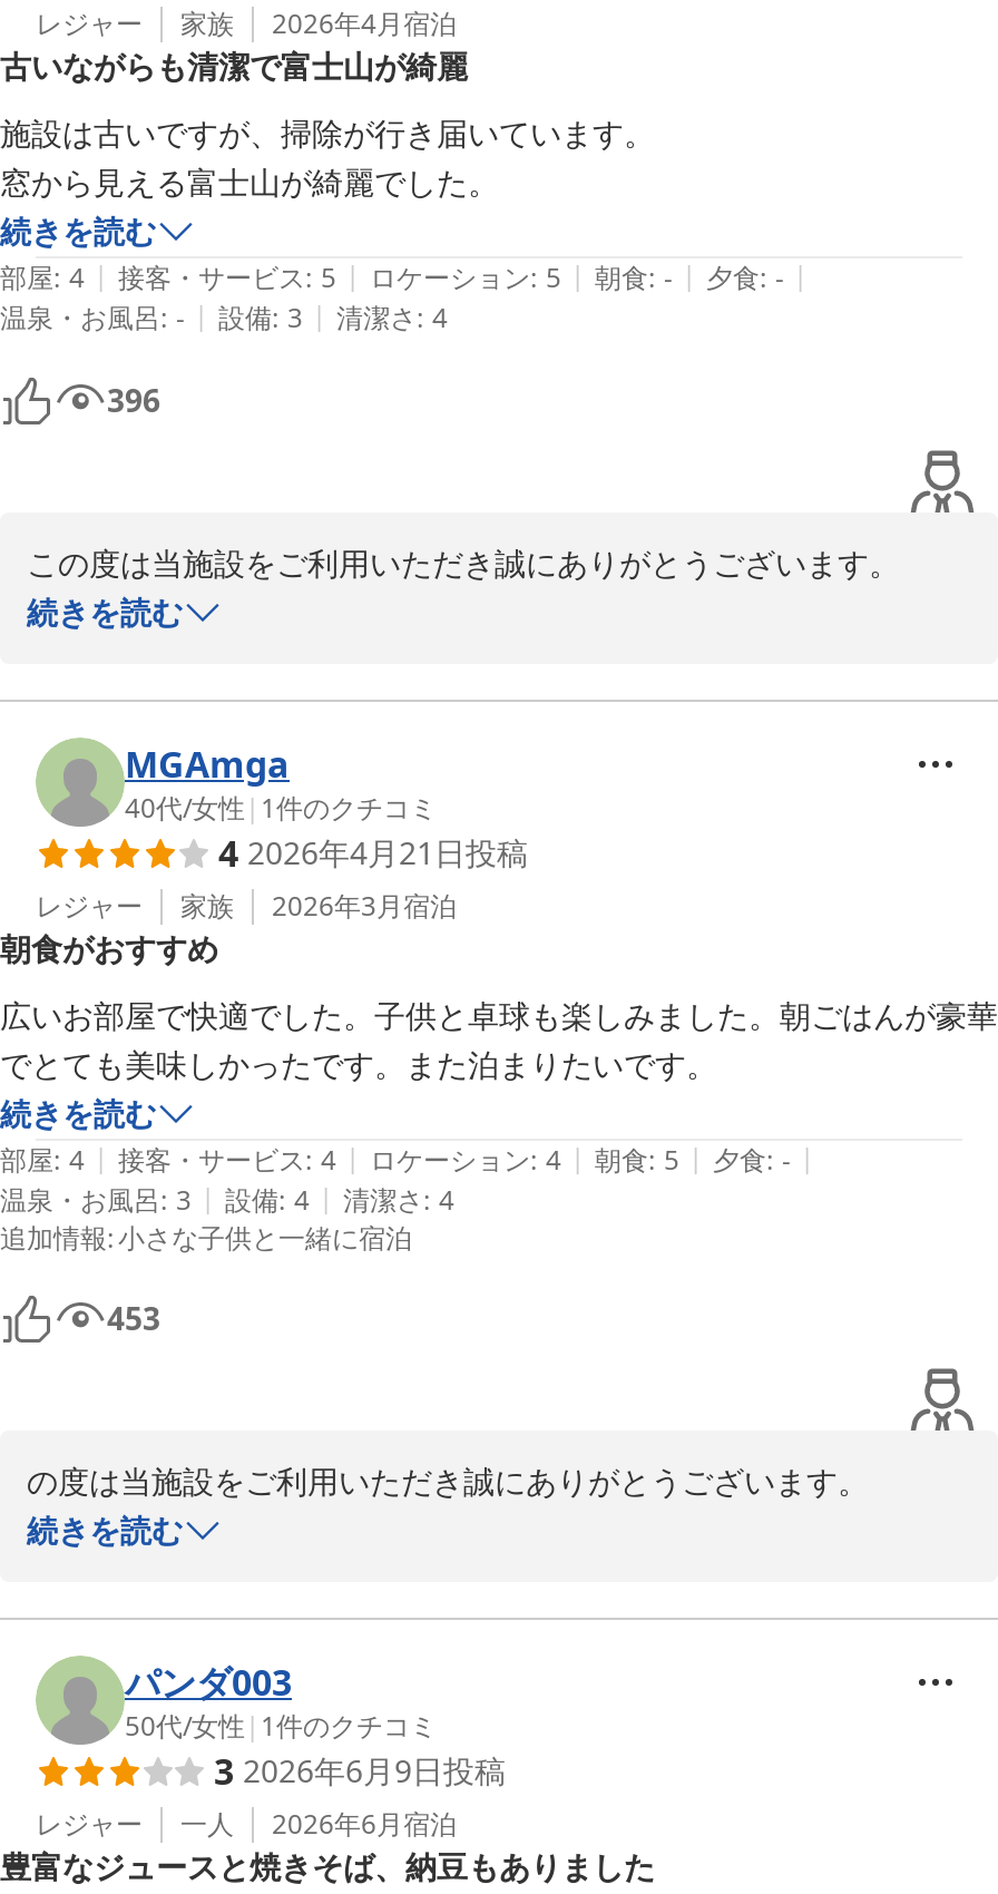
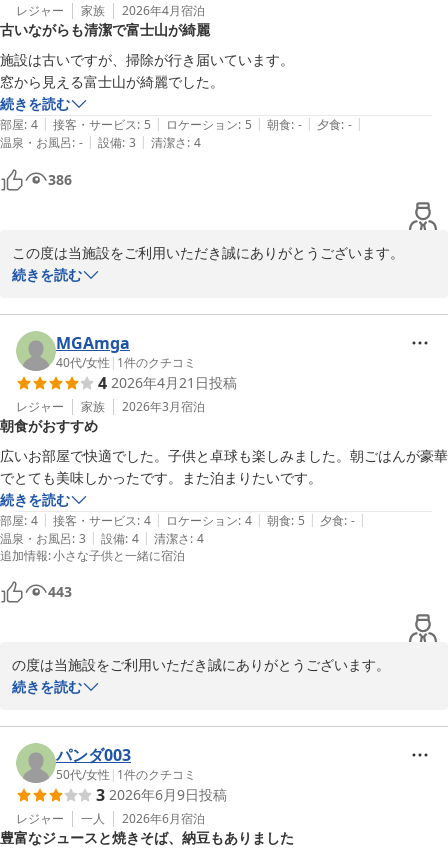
- 396
+ 386

- 453
+ 443
